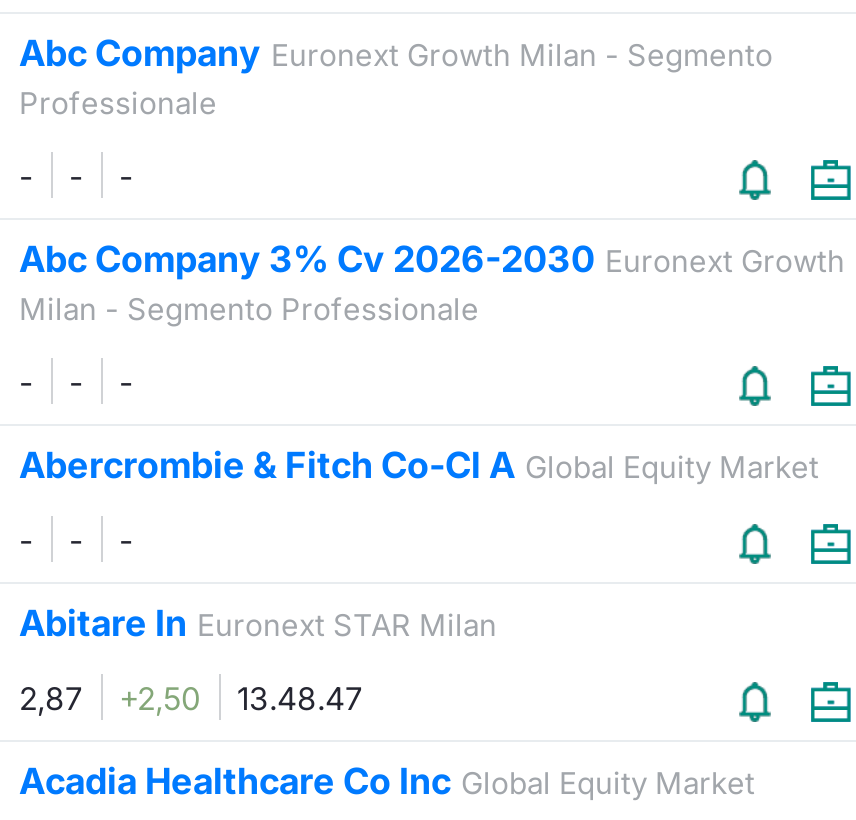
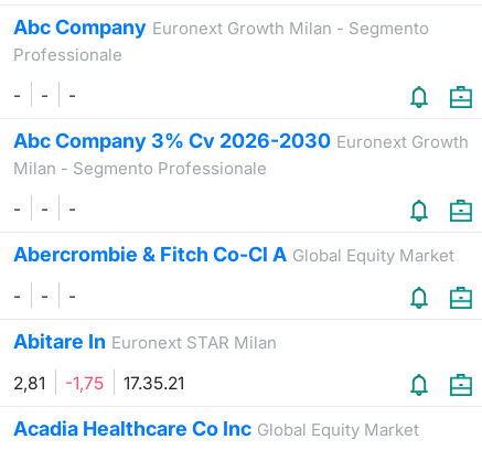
- 2,87
+ 2,81

- +2,50
+ -1,75

- 13.48.47
+ 17.35.21
